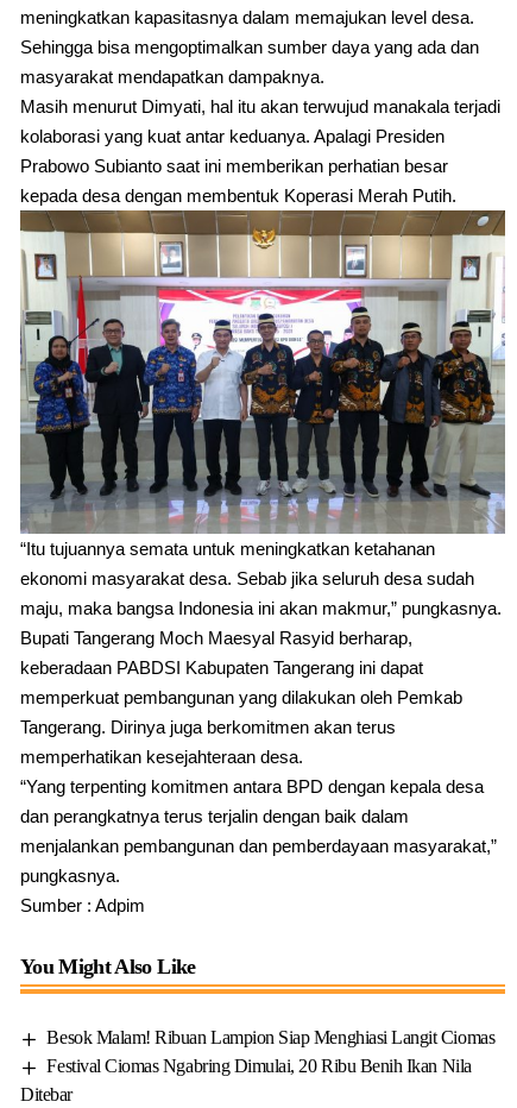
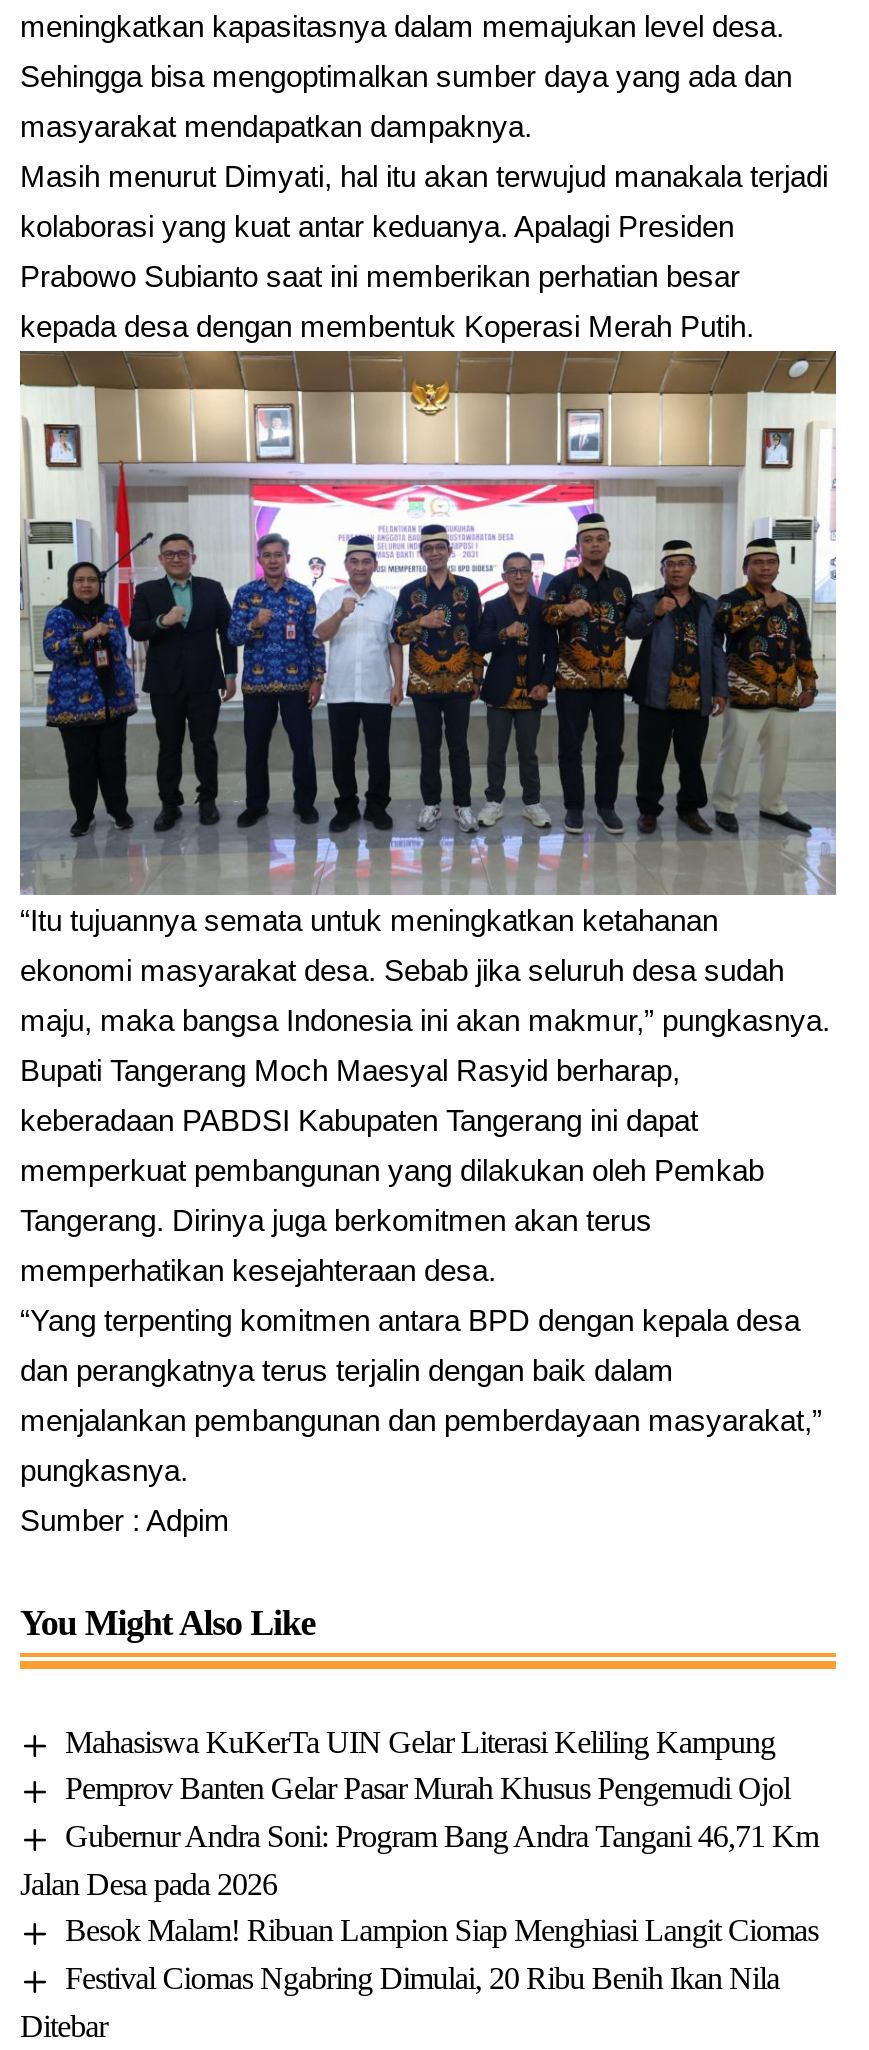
+ Mahasiswa KuKerTa UIN Gelar Literasi Keliling Kampung
+ Pemprov Banten Gelar Pasar Murah Khusus Pengemudi Ojol
+ Gubernur Andra Soni: Program Bang Andra Tangani 46,71 Km
+ Jalan Desa pada 2026
